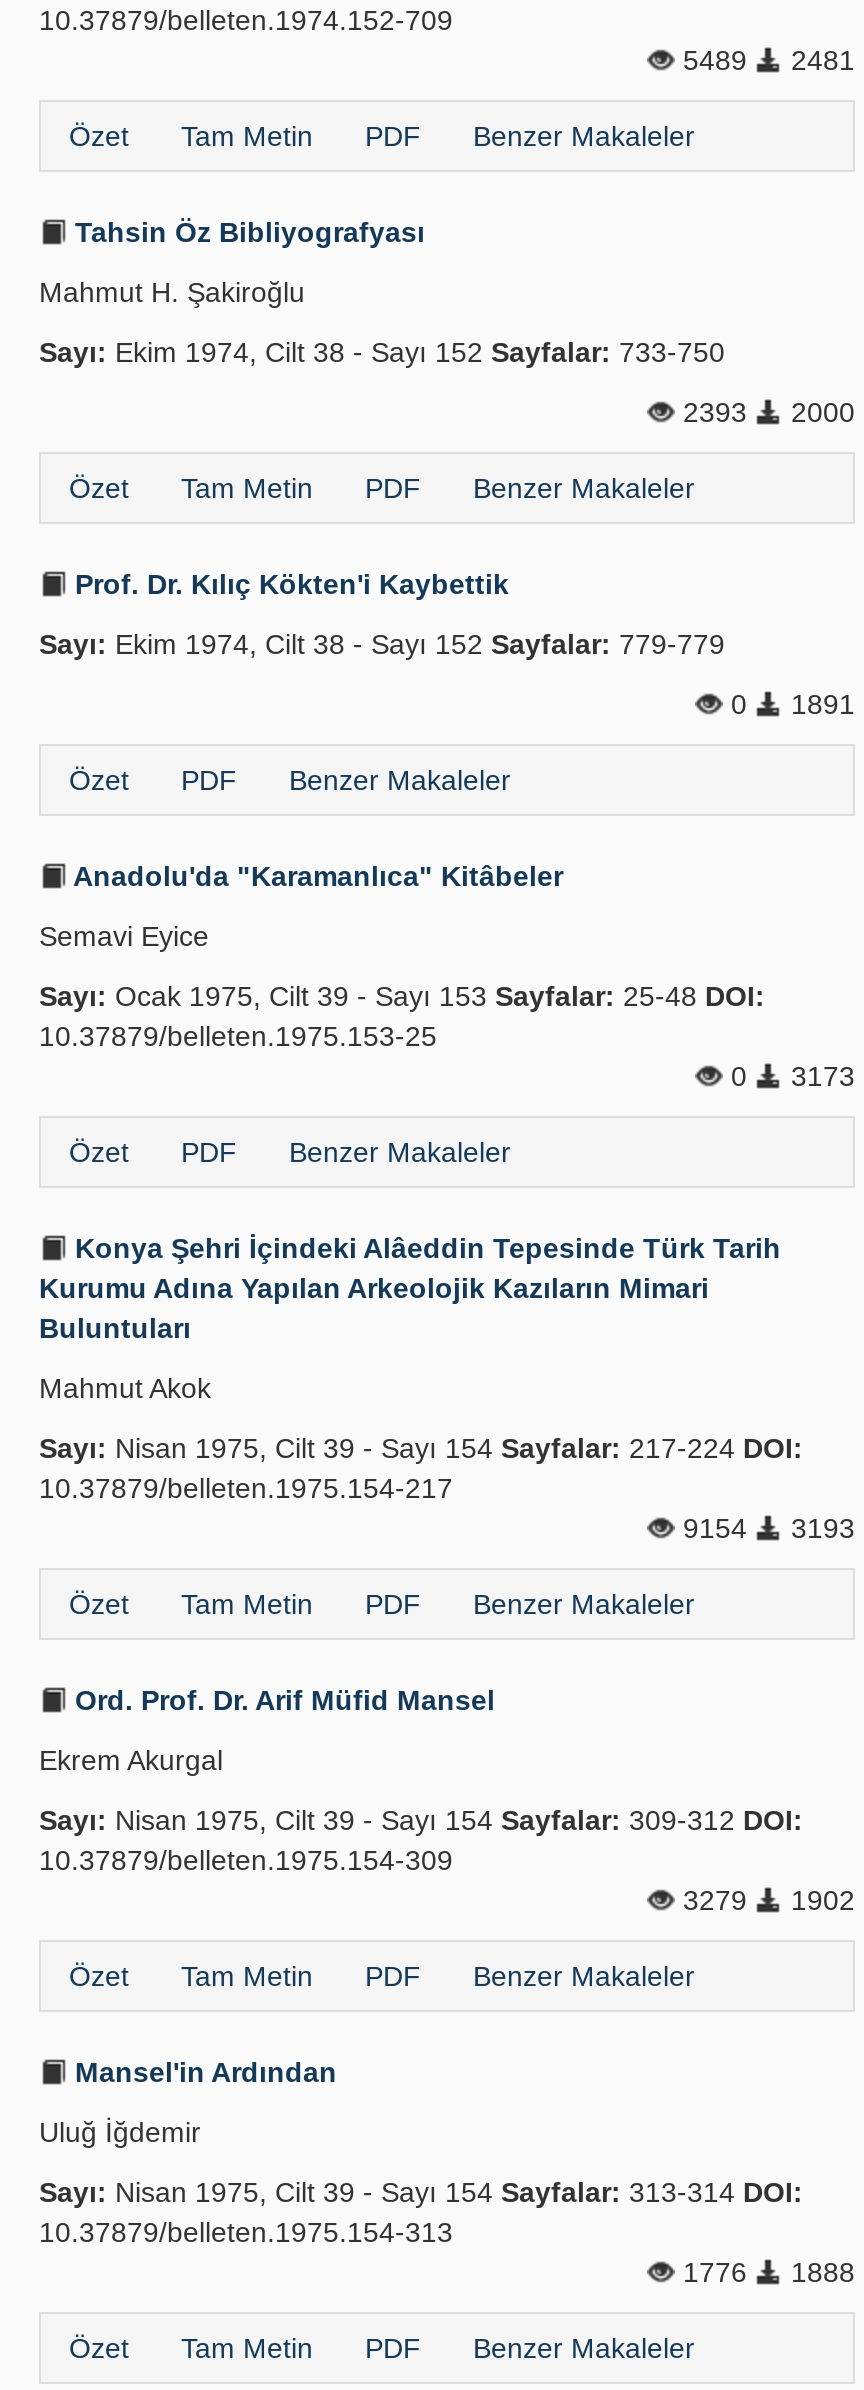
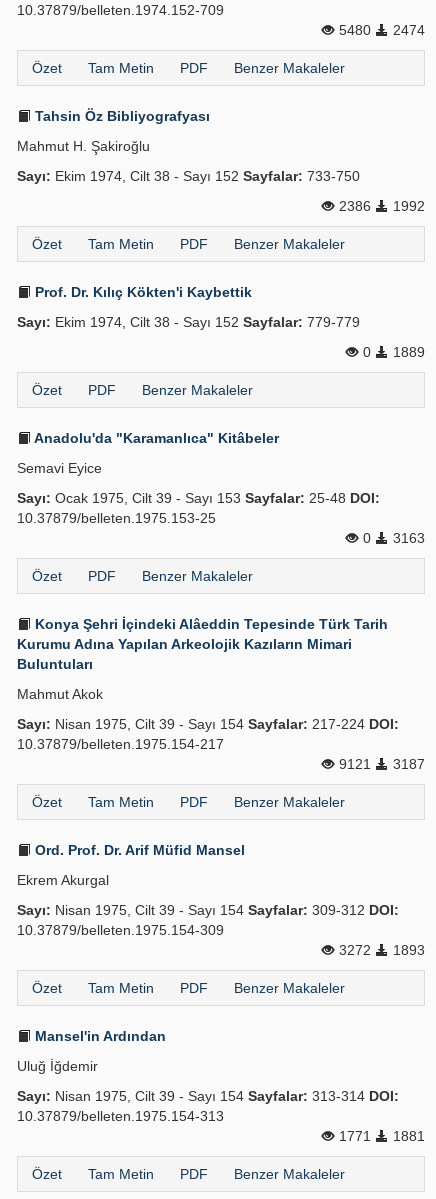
- 5489
+ 5480

- 2481
+ 2474

- 2393
+ 2386

- 2000
+ 1992

- 0 1891
+ 0 1889

- 0 3173
+ 0 3163

- 9154
+ 9121

- 3193
+ 3187

- 3279
+ 3272

- 1902
+ 1893

- 1776
+ 1771

- 1888
+ 1881
